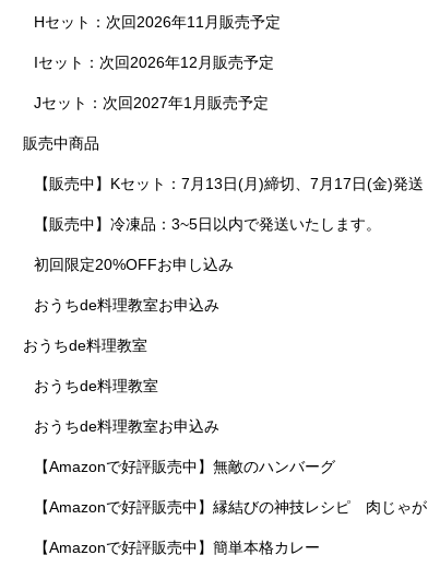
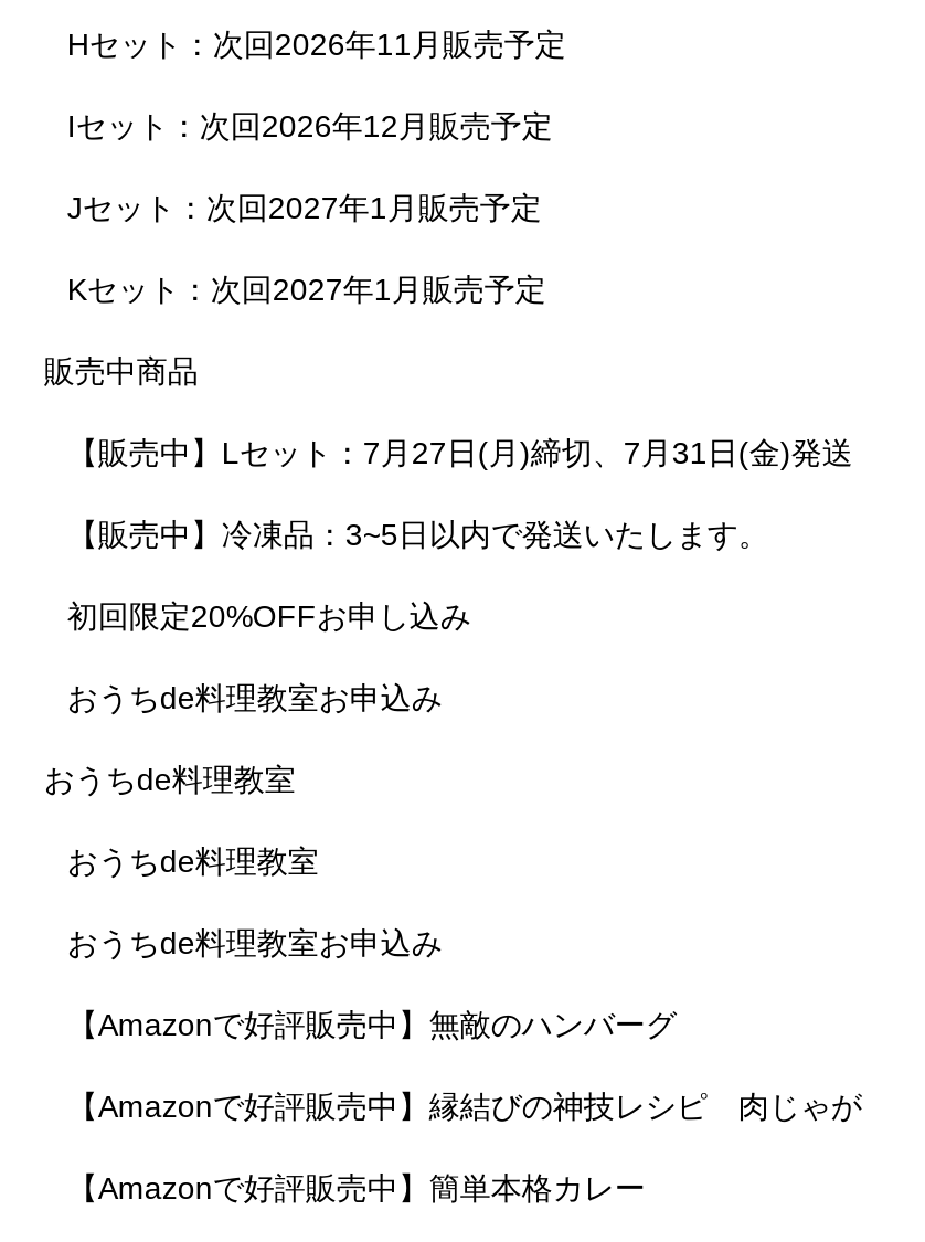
+ Kセット：次回2027年1月販売予定

- 【販売中】Kセット：7月13日(月)締切、7月17日(金)発送
+ 【販売中】Lセット：7月27日(月)締切、7月31日(金)発送
